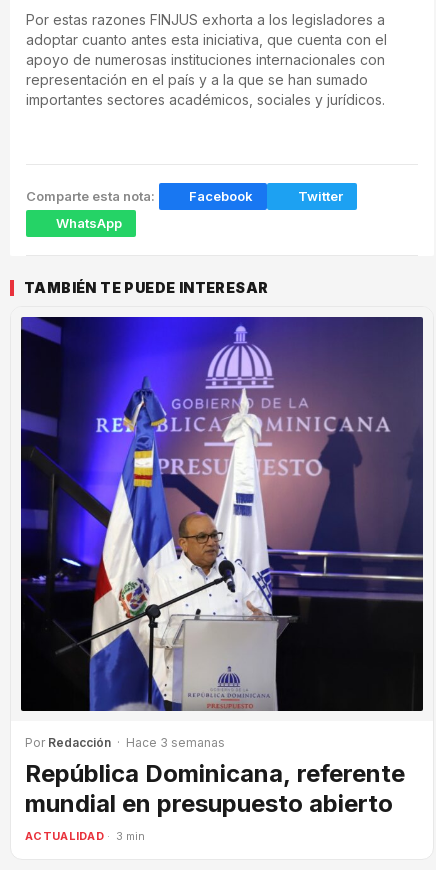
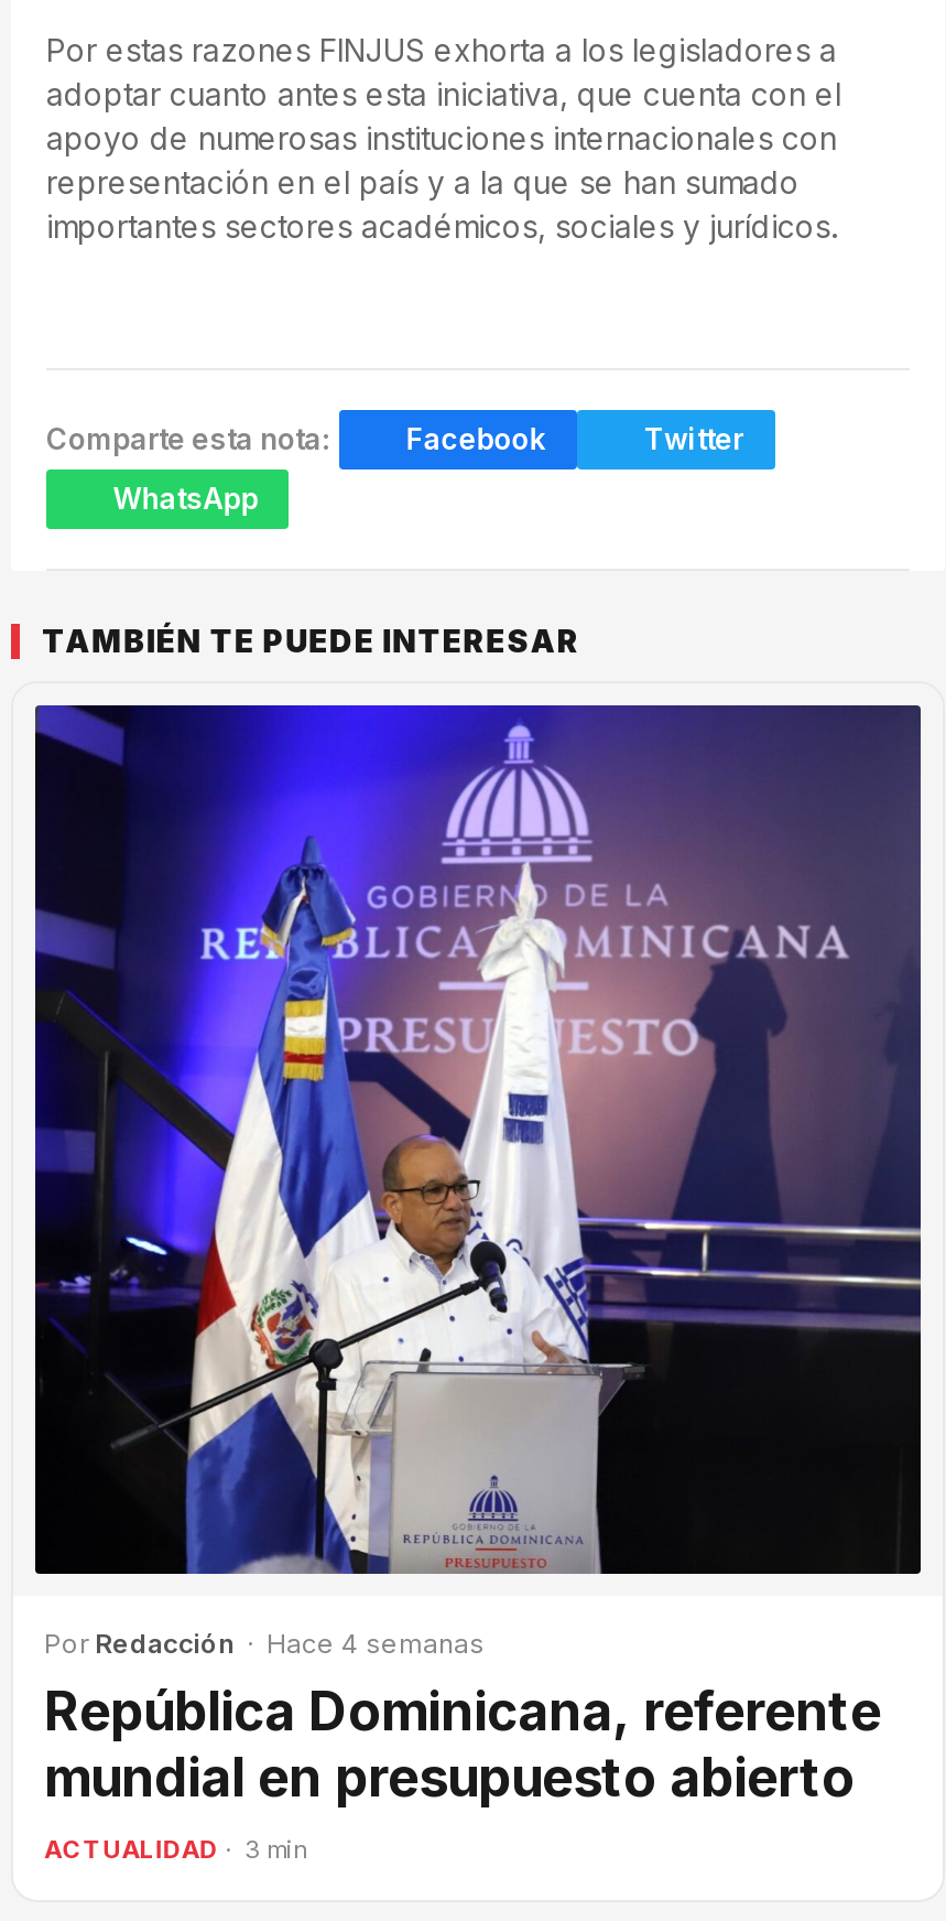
- Por Redacción · Hace 3 semanas
+ Por Redacción · Hace 4 semanas
